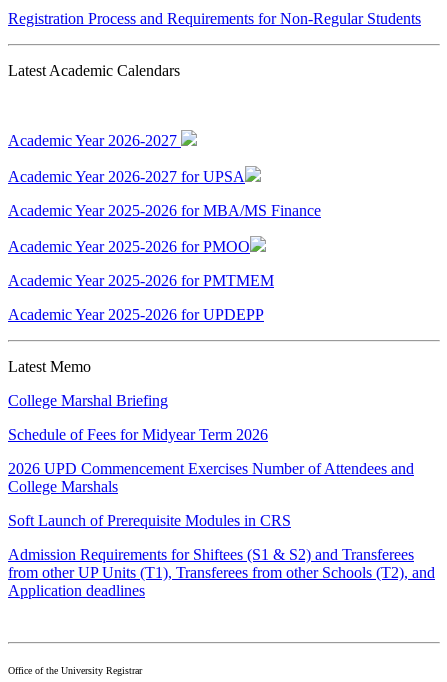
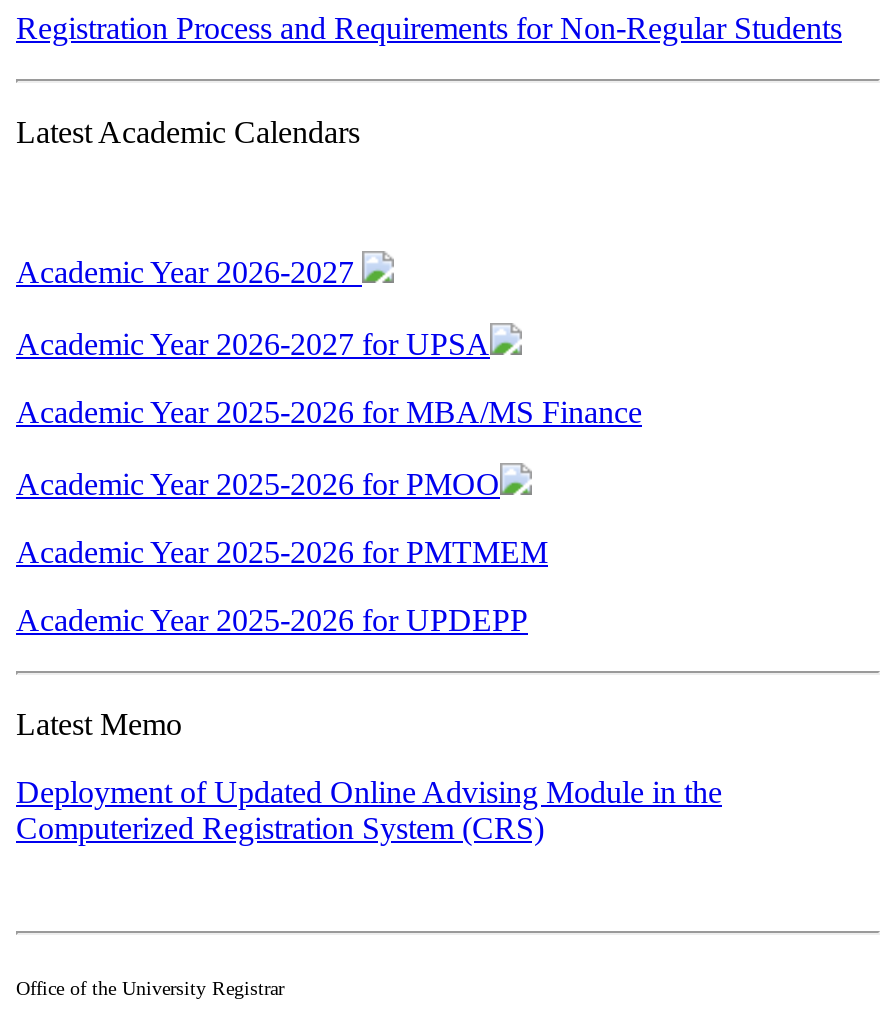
- College Marshal Briefing
- Schedule of Fees for Midyear Term 2026
- 2026 UPD Commencement Exercises Number of Attendees and
- College Marshals
- Soft Launch of Prerequisite Modules in CRS
- Admission Requirements for Shiftees (S1 & S2) and Transferees
- from other UP Units (T1), Transferees from other Schools (T2), and
- Application deadlines
+ Deployment of Updated Online Advising Module in the
+ Computerized Registration System (CRS)
